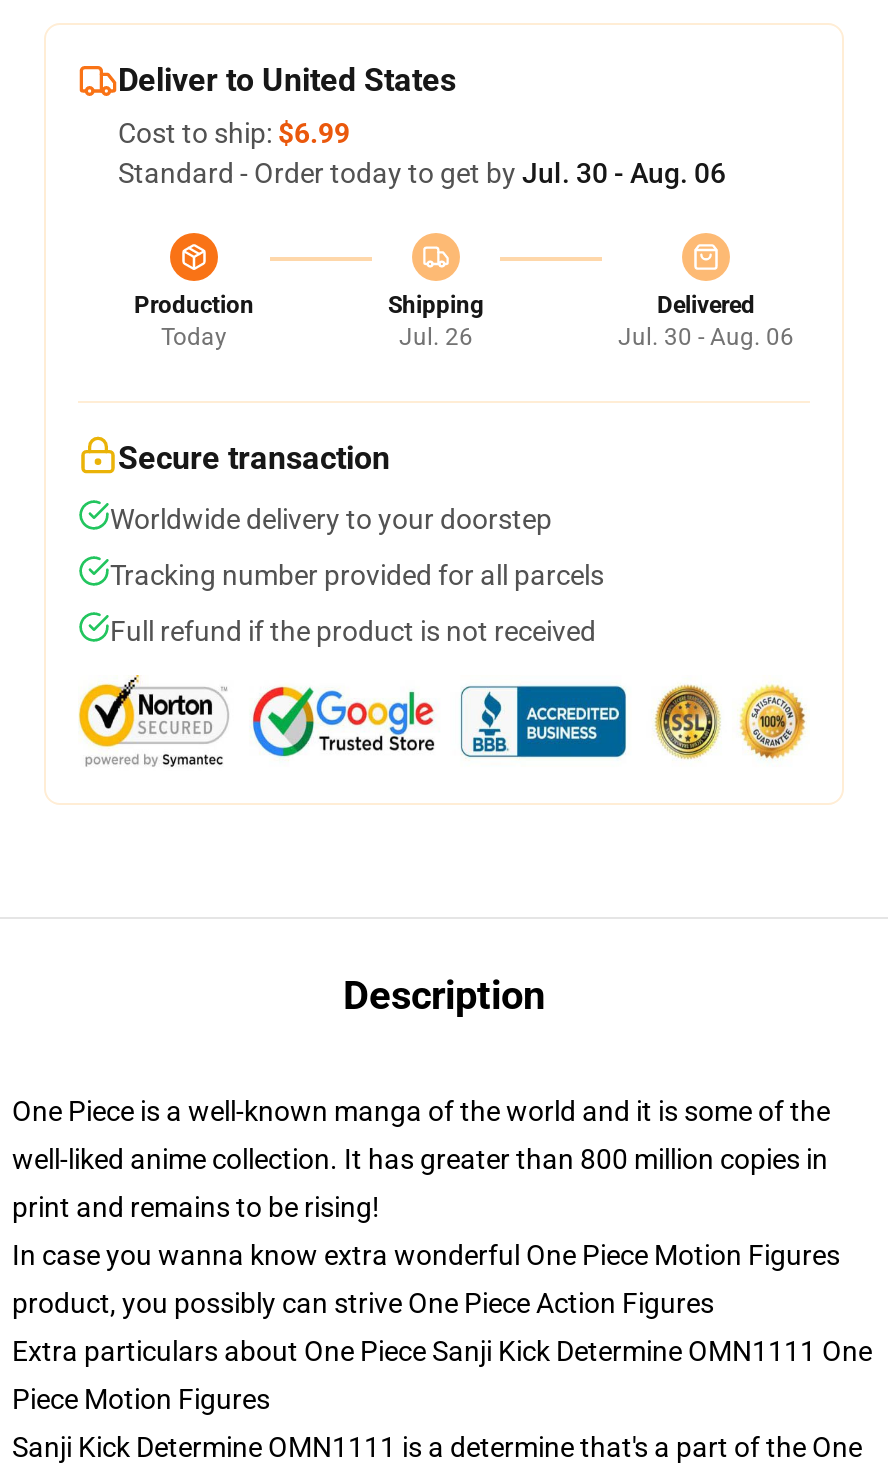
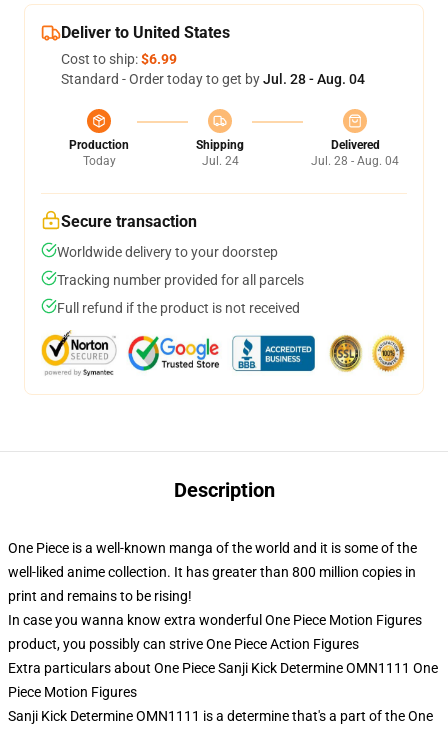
- Standard - Order today to get by Jul. 30 - Aug. 06
+ Standard - Order today to get by Jul. 28 - Aug. 04

- Jul. 26
+ Jul. 24

- Jul. 30 - Aug. 06
+ Jul. 28 - Aug. 04
